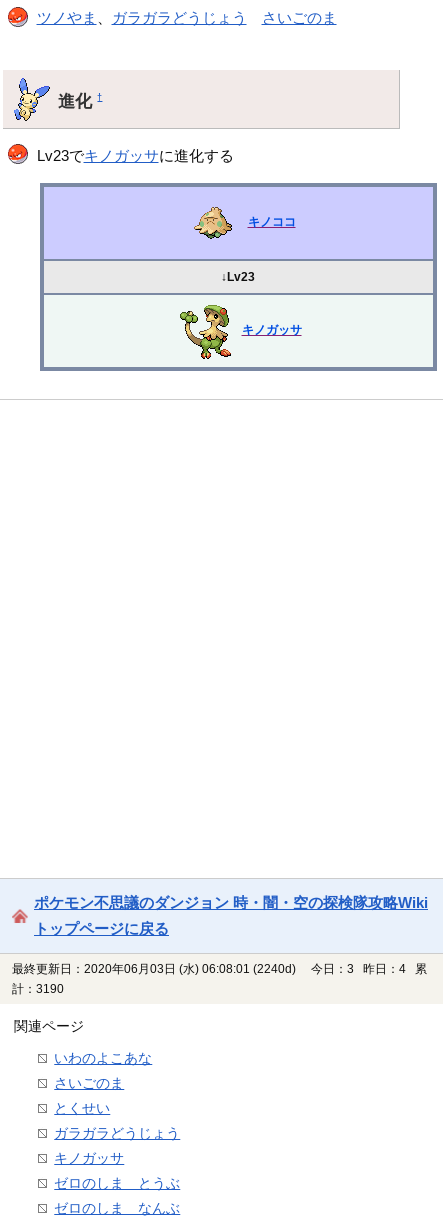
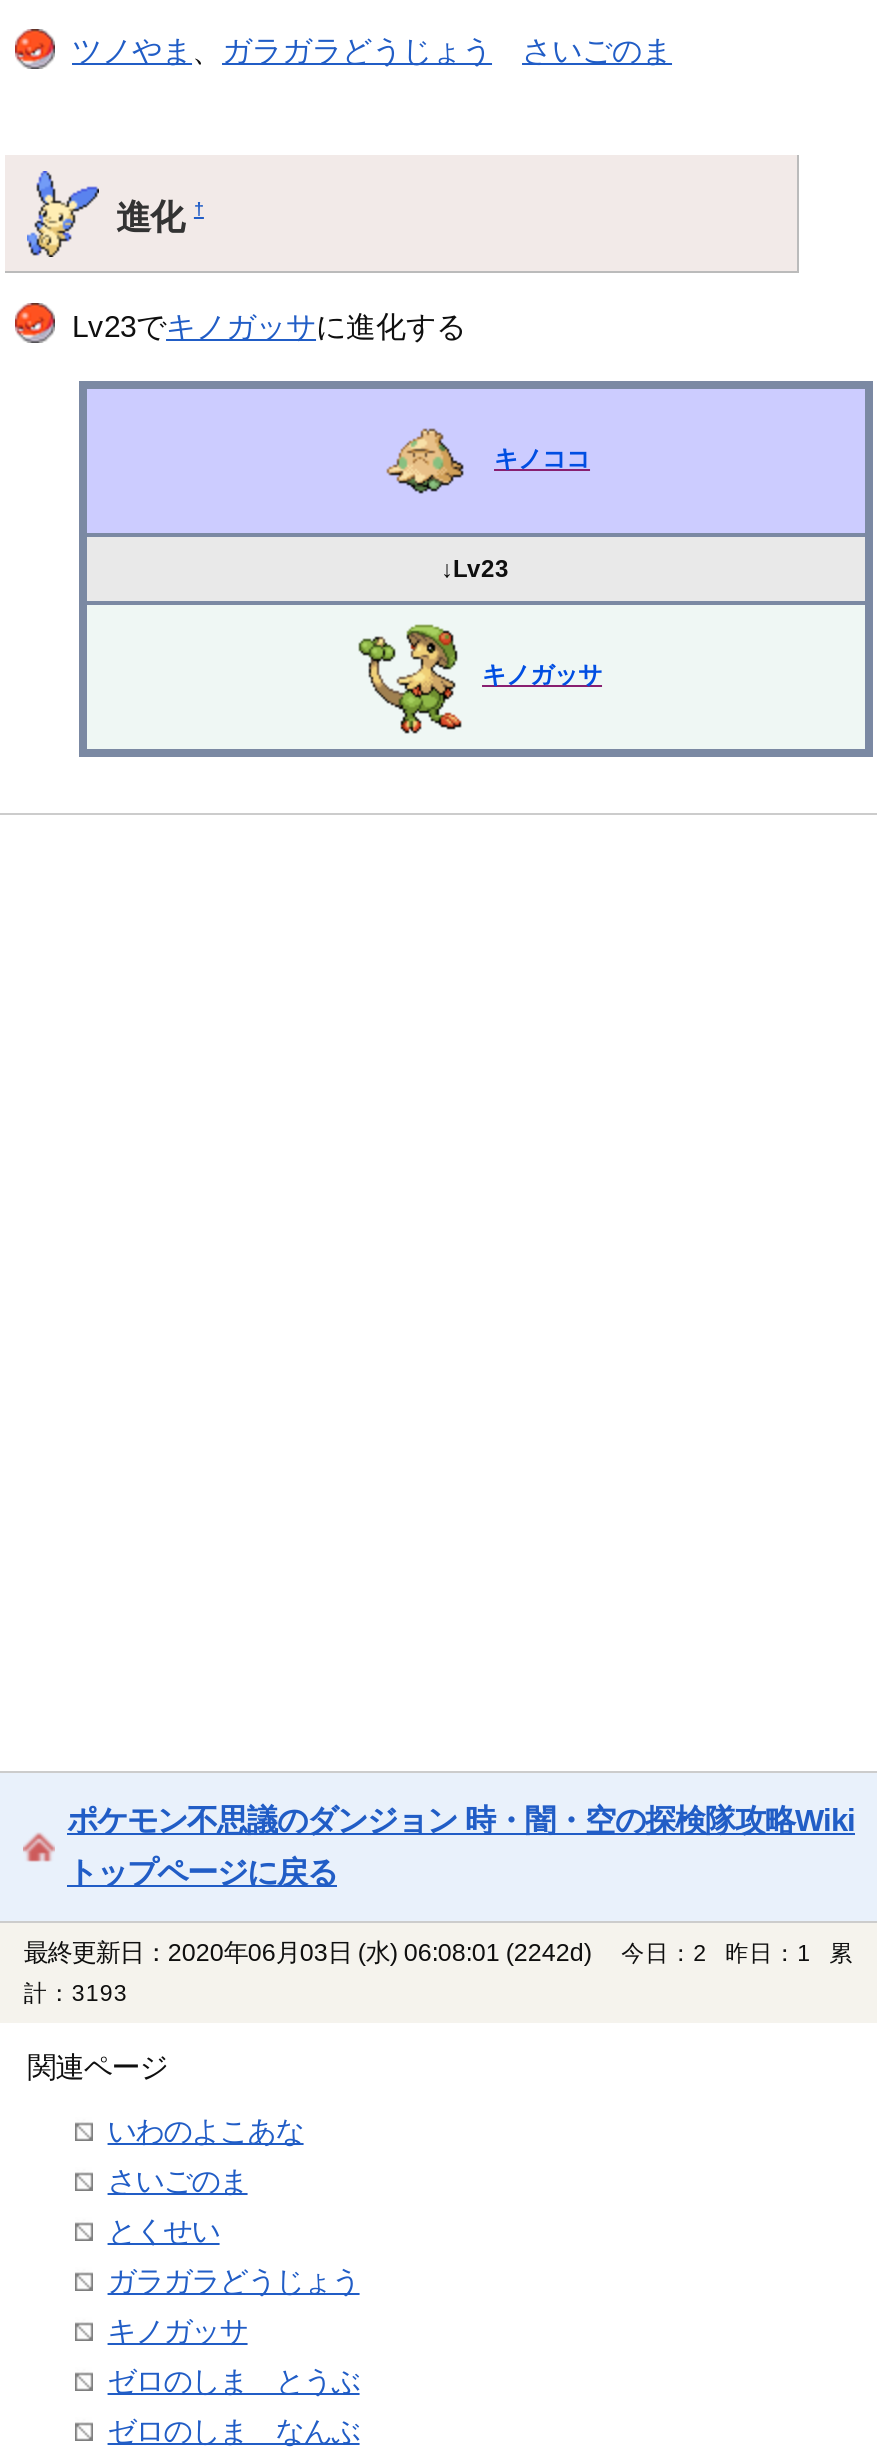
- 最終更新日：2020年06月03日 (水) 06:08:01 (2240d)
+ 最終更新日：2020年06月03日 (水) 06:08:01 (2242d)

- 今日：3 昨日：4 累
+ 今日：2 昨日：1 累

- 計：3190
+ 計：3193
